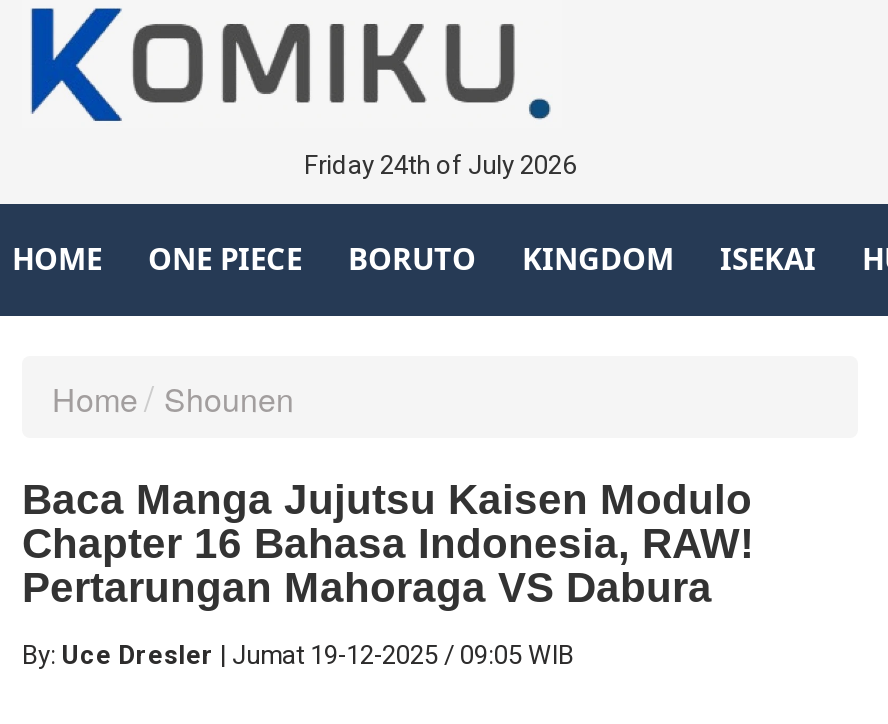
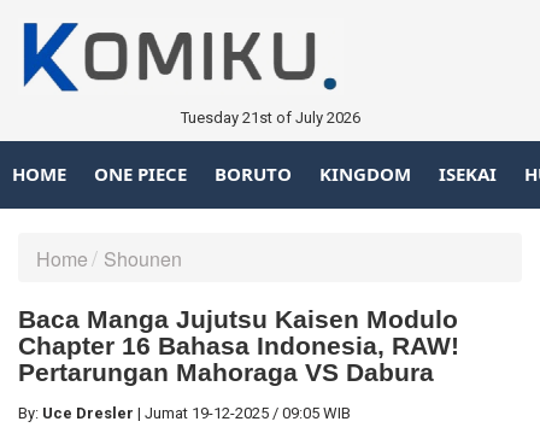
- Friday 24th of July 2026
+ Tuesday 21st of July 2026
